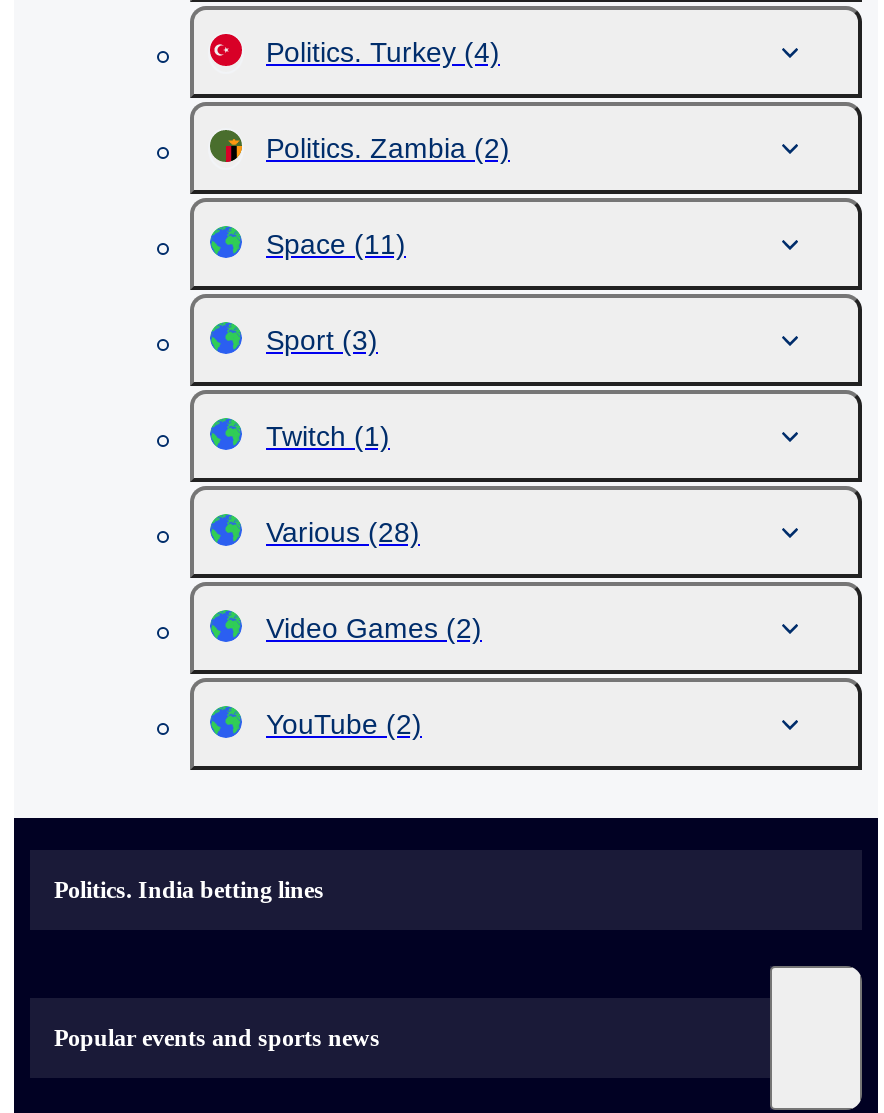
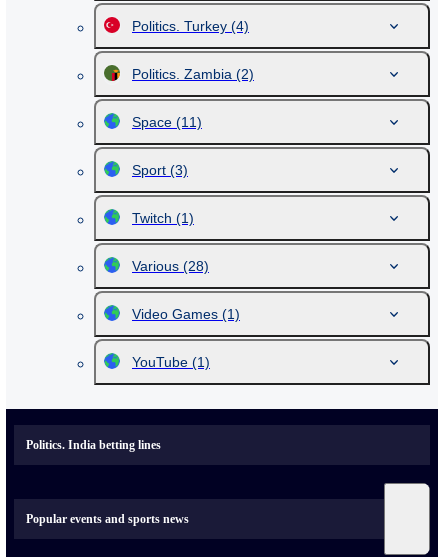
- Video Games (2)
+ Video Games (1)

- YouTube (2)
+ YouTube (1)
